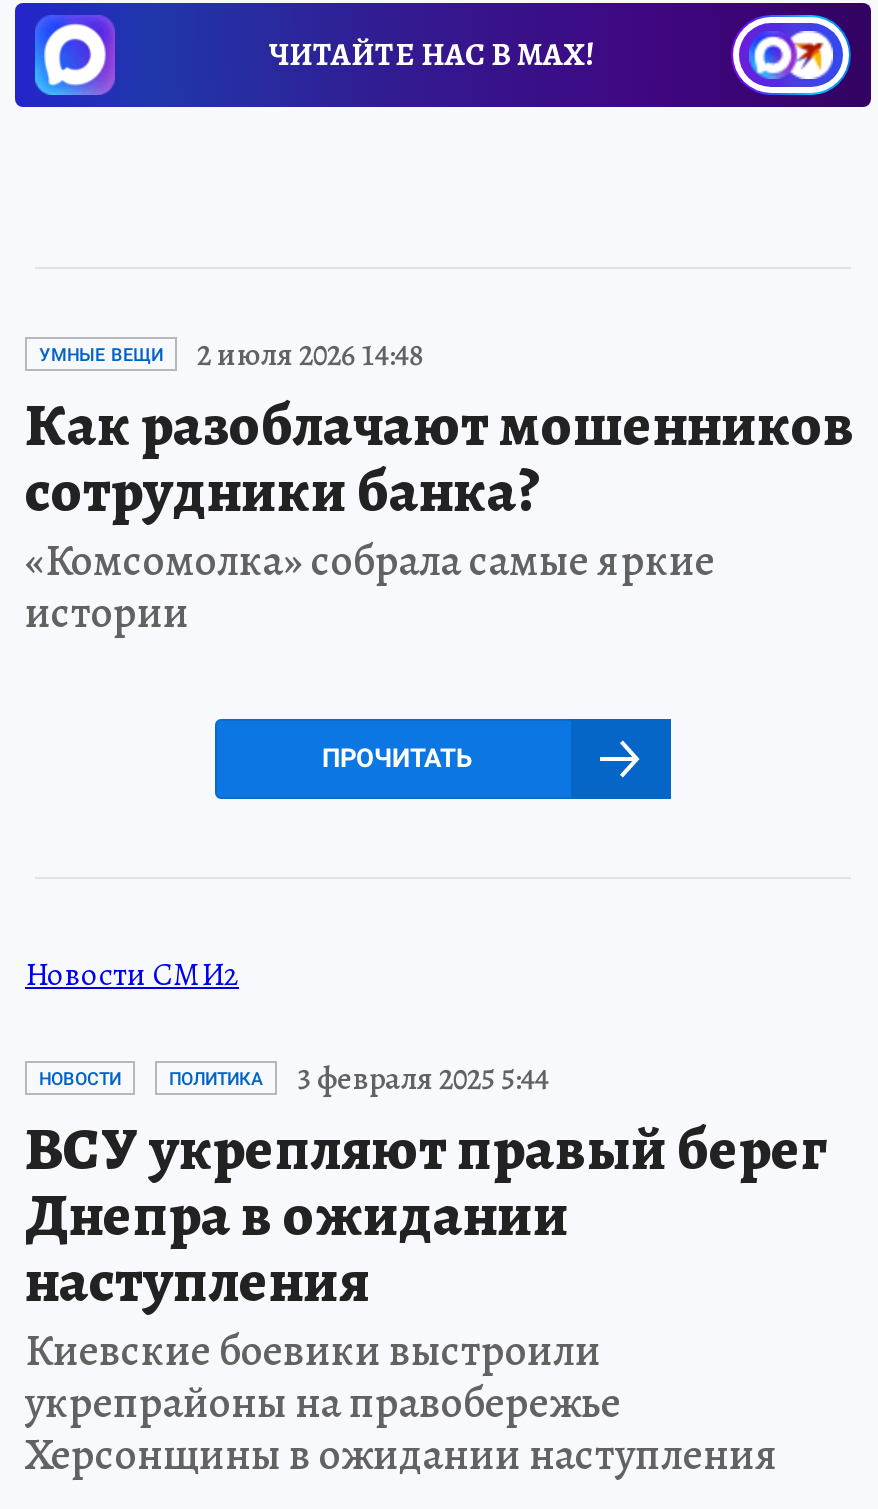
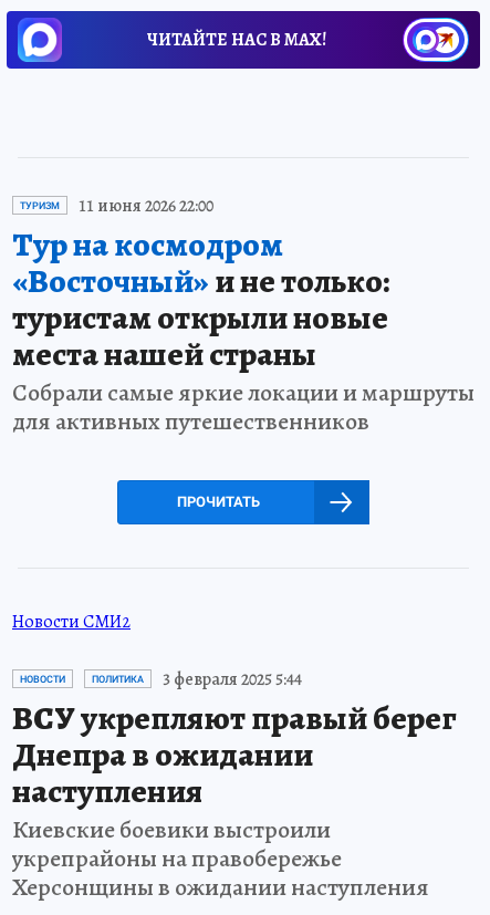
- УМНЫЕ ВЕЩИ
- 2 июля 2026 14:48
- Как разоблачают мошенников
- сотрудники банка?
- «Комсомолка» собрала самые яркие
- истории
+ ТУРИЗМ
+ 11 июня 2026 22:00
+ Тур на космодром
+ «Восточный»и не только:
+ туристам открыли новые
+ места нашей страны
+ Собрали самые яркие локации и маршруты
+ для активных путешественников
